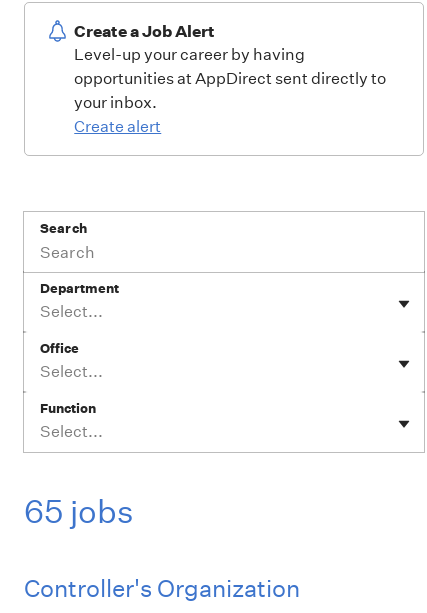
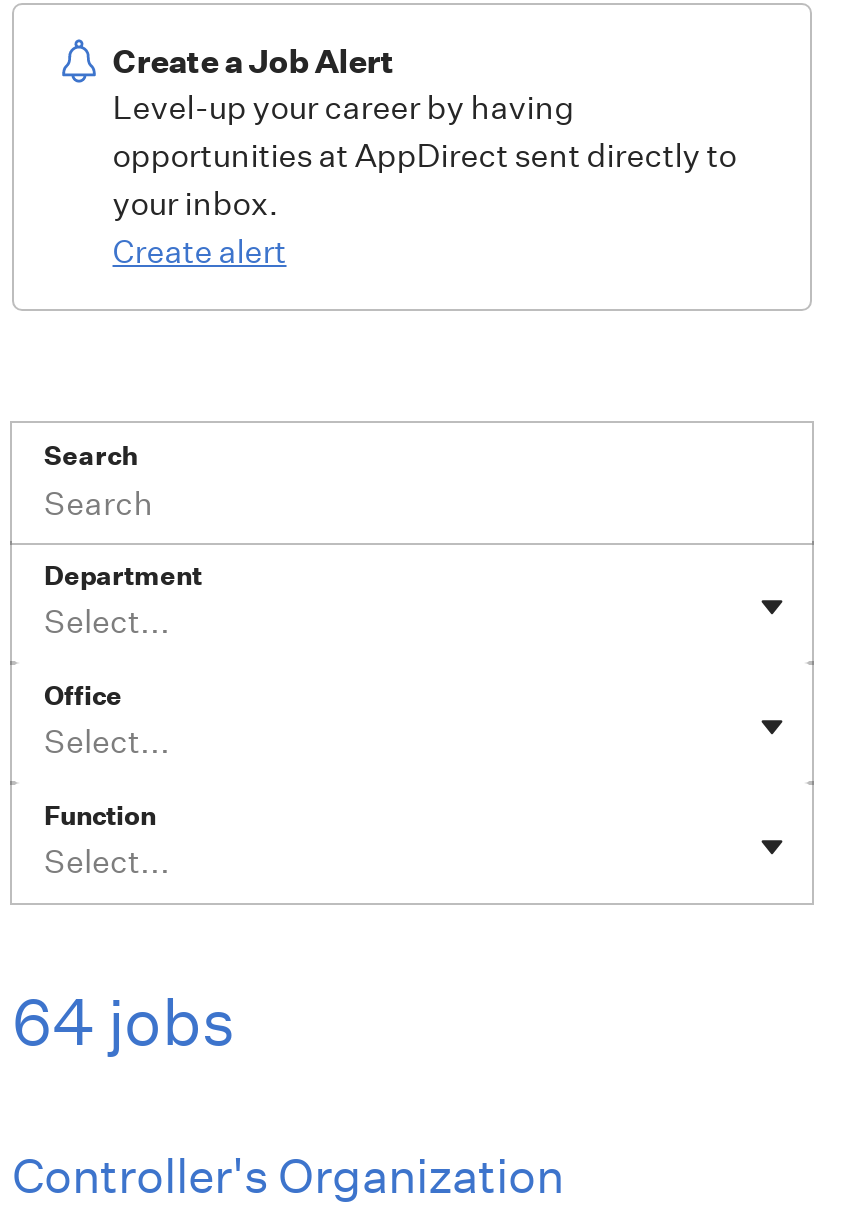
- 65 jobs
+ 64 jobs
